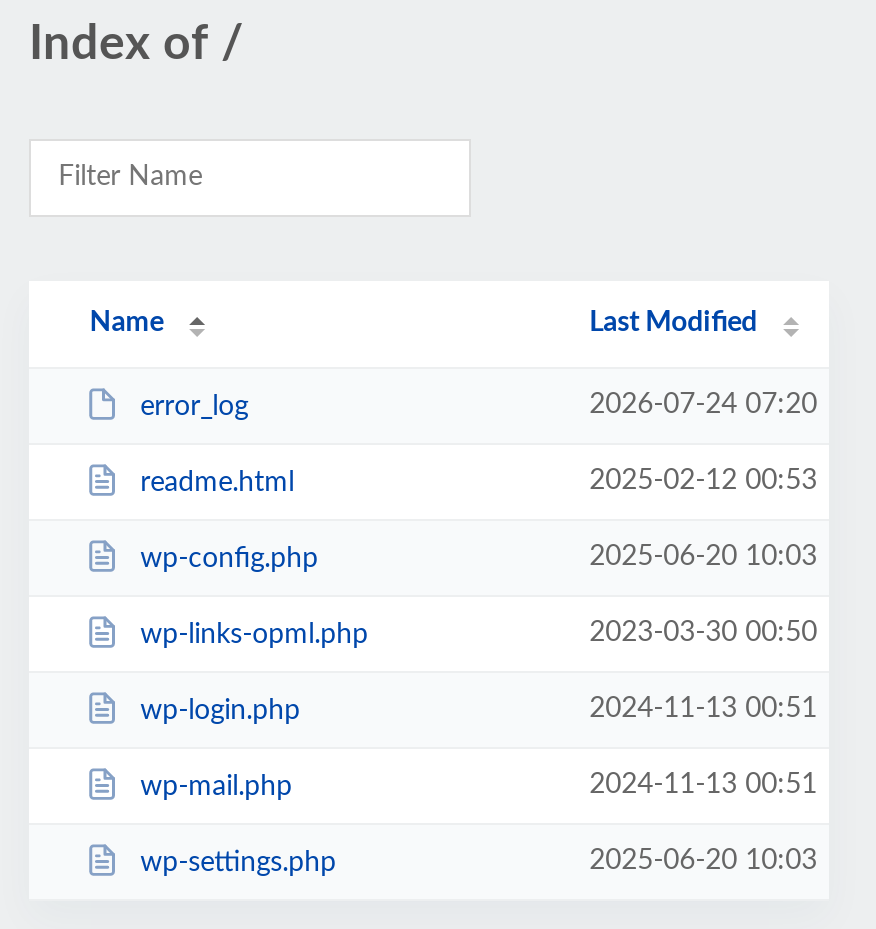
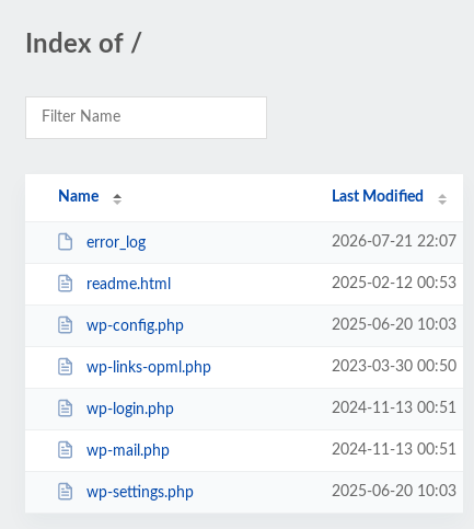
- 2026-07-24 07:20
+ 2026-07-21 22:07
